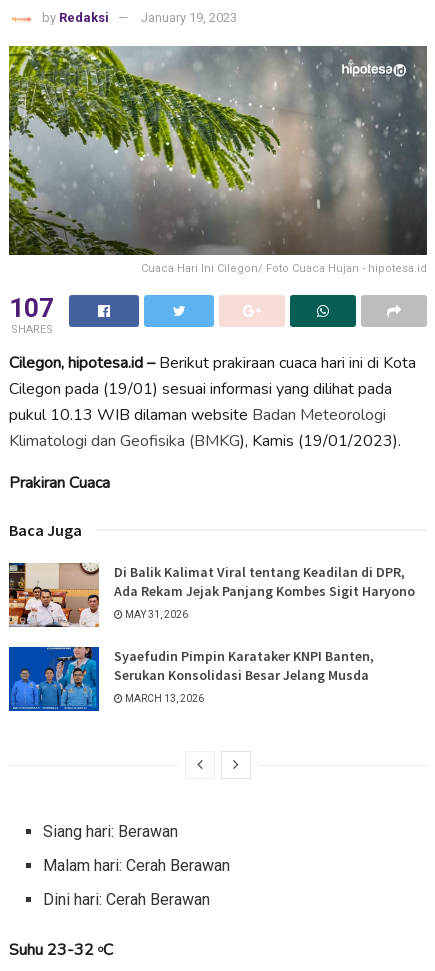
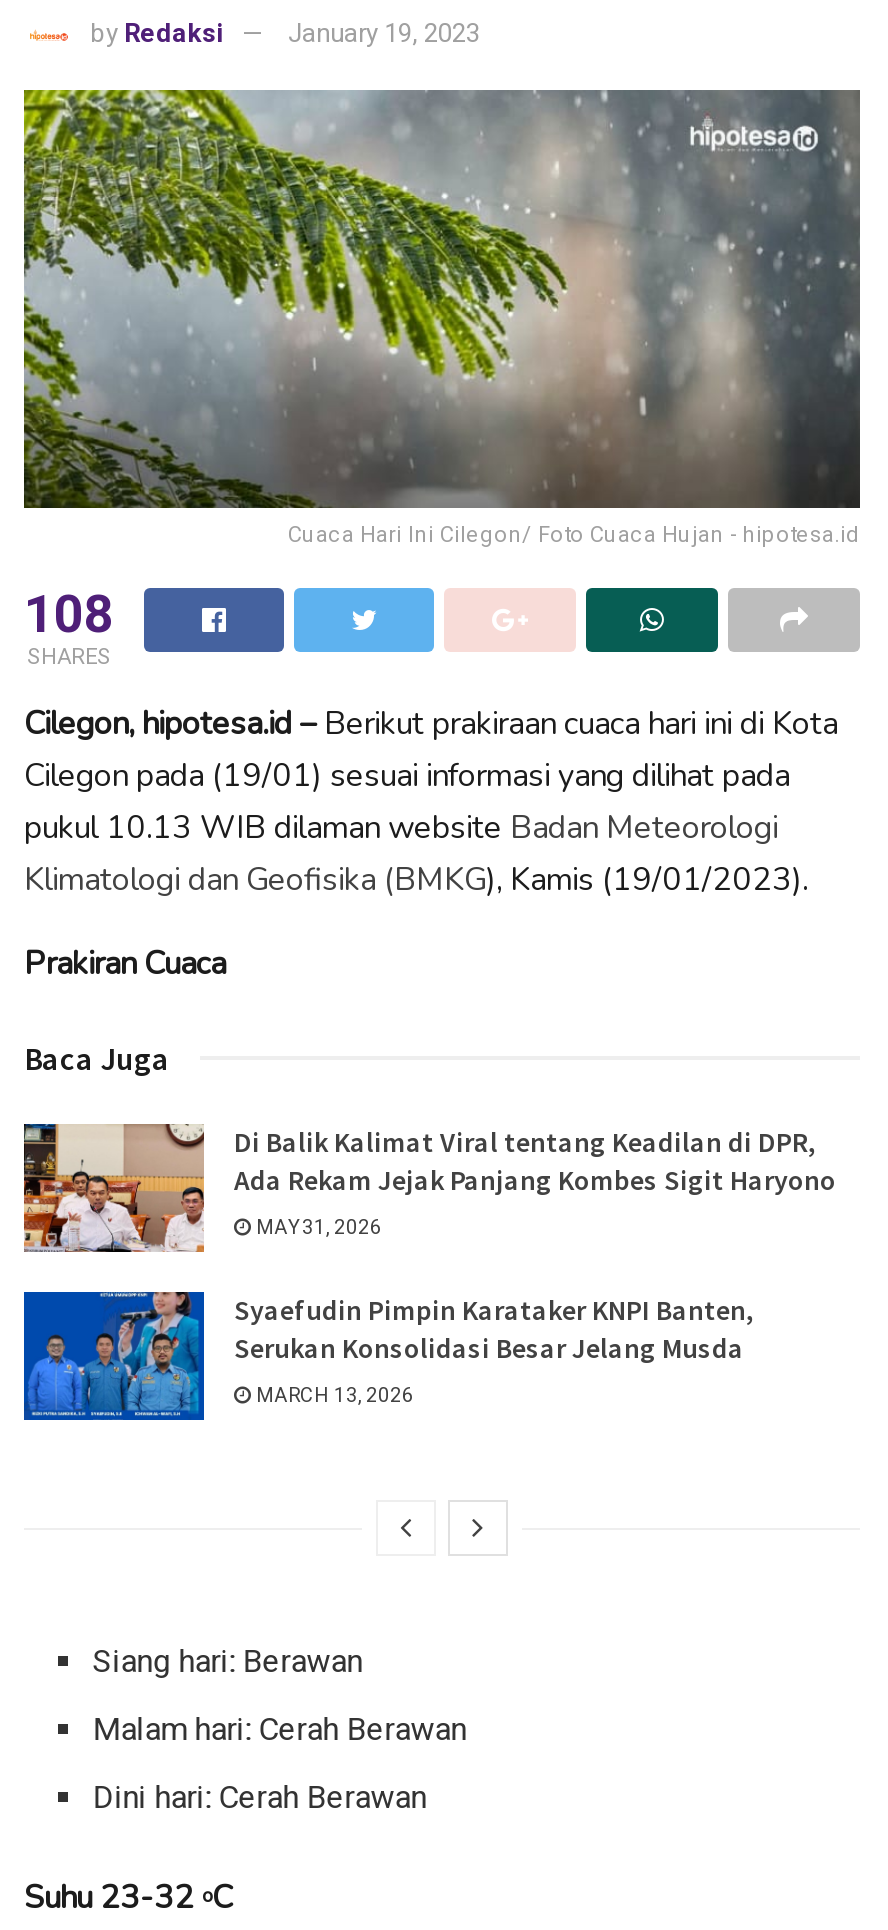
- 107
+ 108
